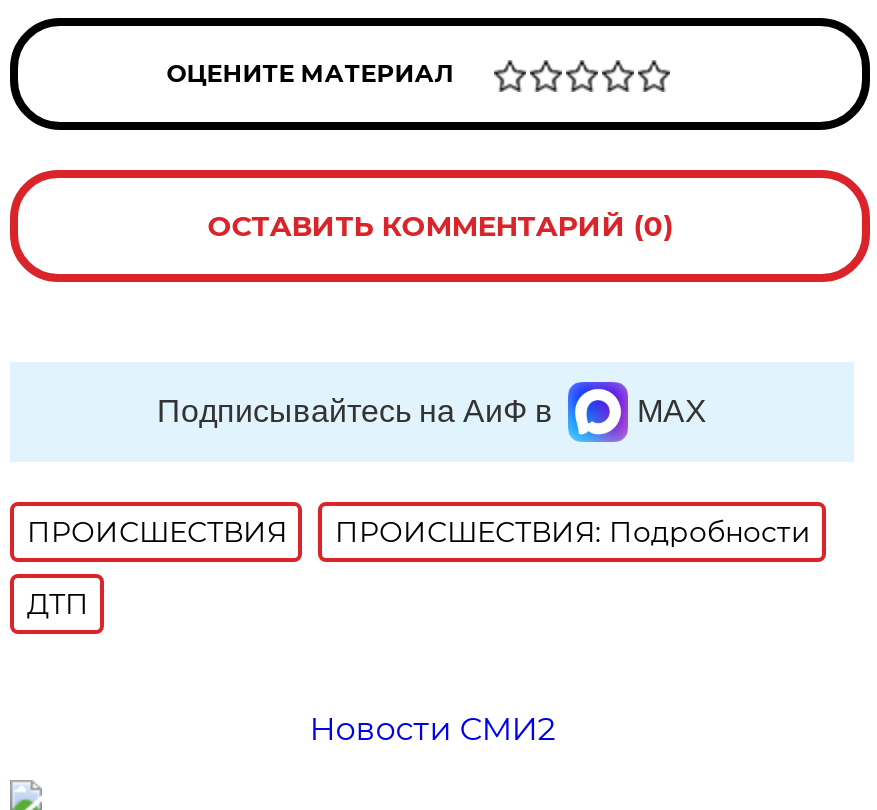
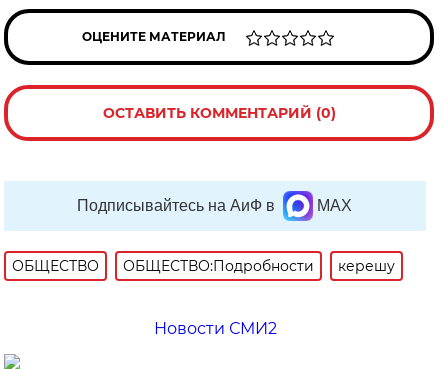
- ПРОИСШЕСТВИЯ
- ПРОИСШЕСТВИЯ: Подробности
- ДТП
+ ОБЩЕСТВО
+ ОБЩЕСТВО:Подробности
+ керешу
